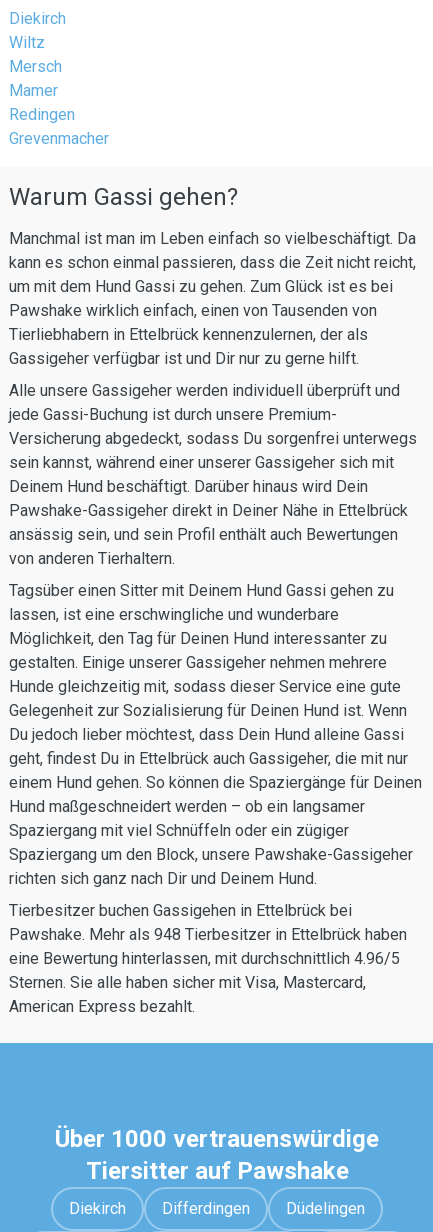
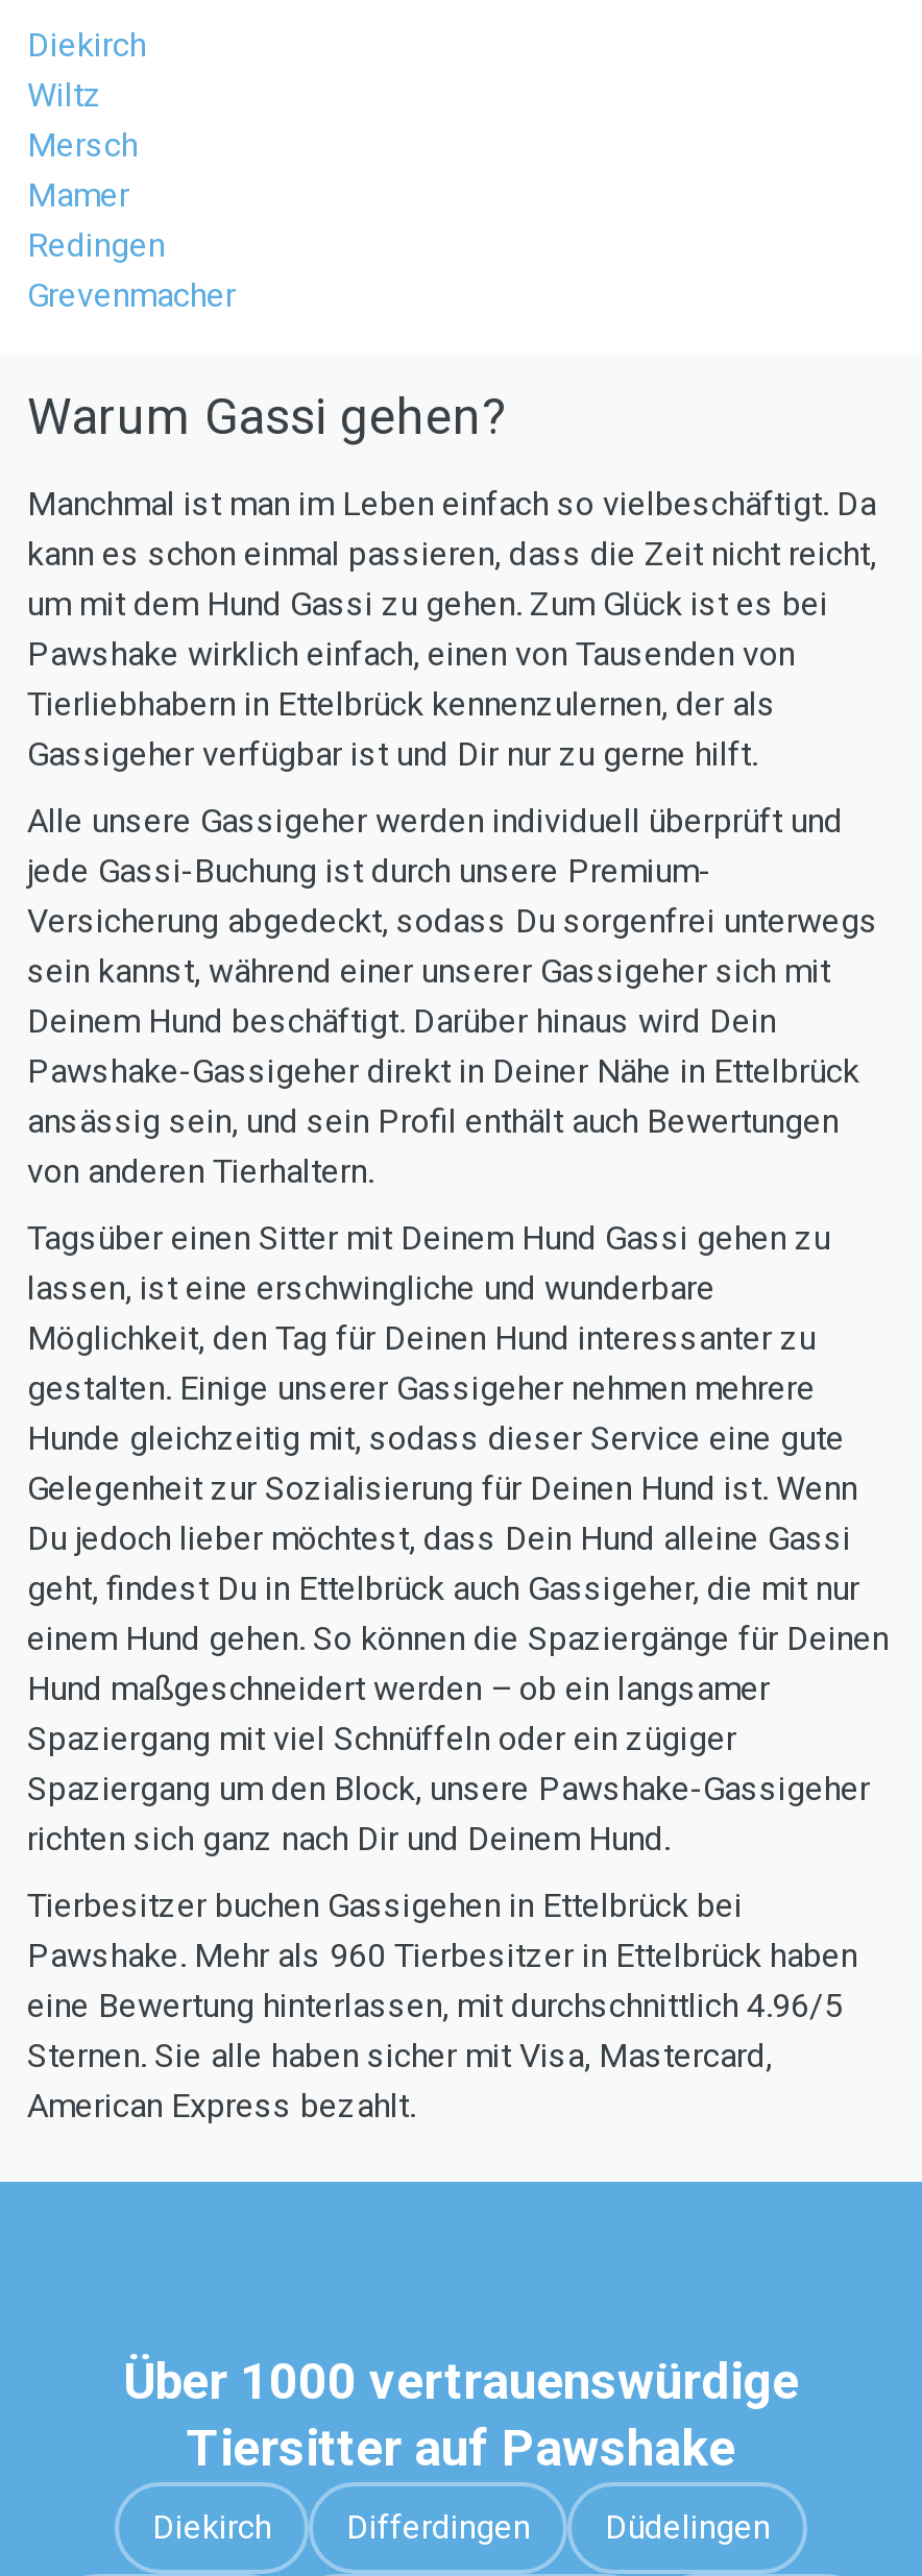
- Pawshake. Mehr als 948 Tierbesitzer in Ettelbrück haben
+ Pawshake. Mehr als 960 Tierbesitzer in Ettelbrück haben
